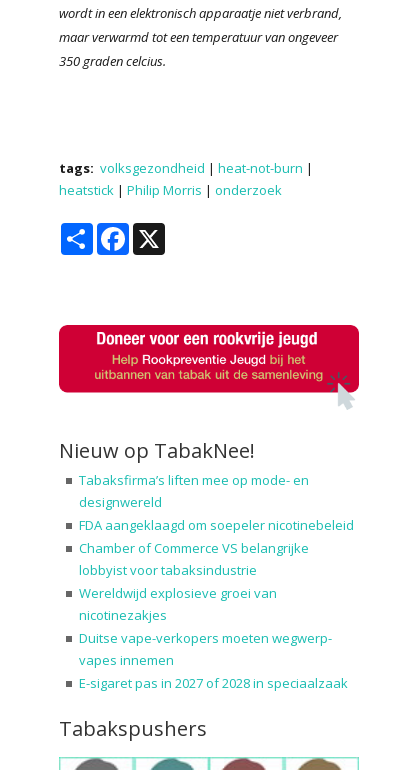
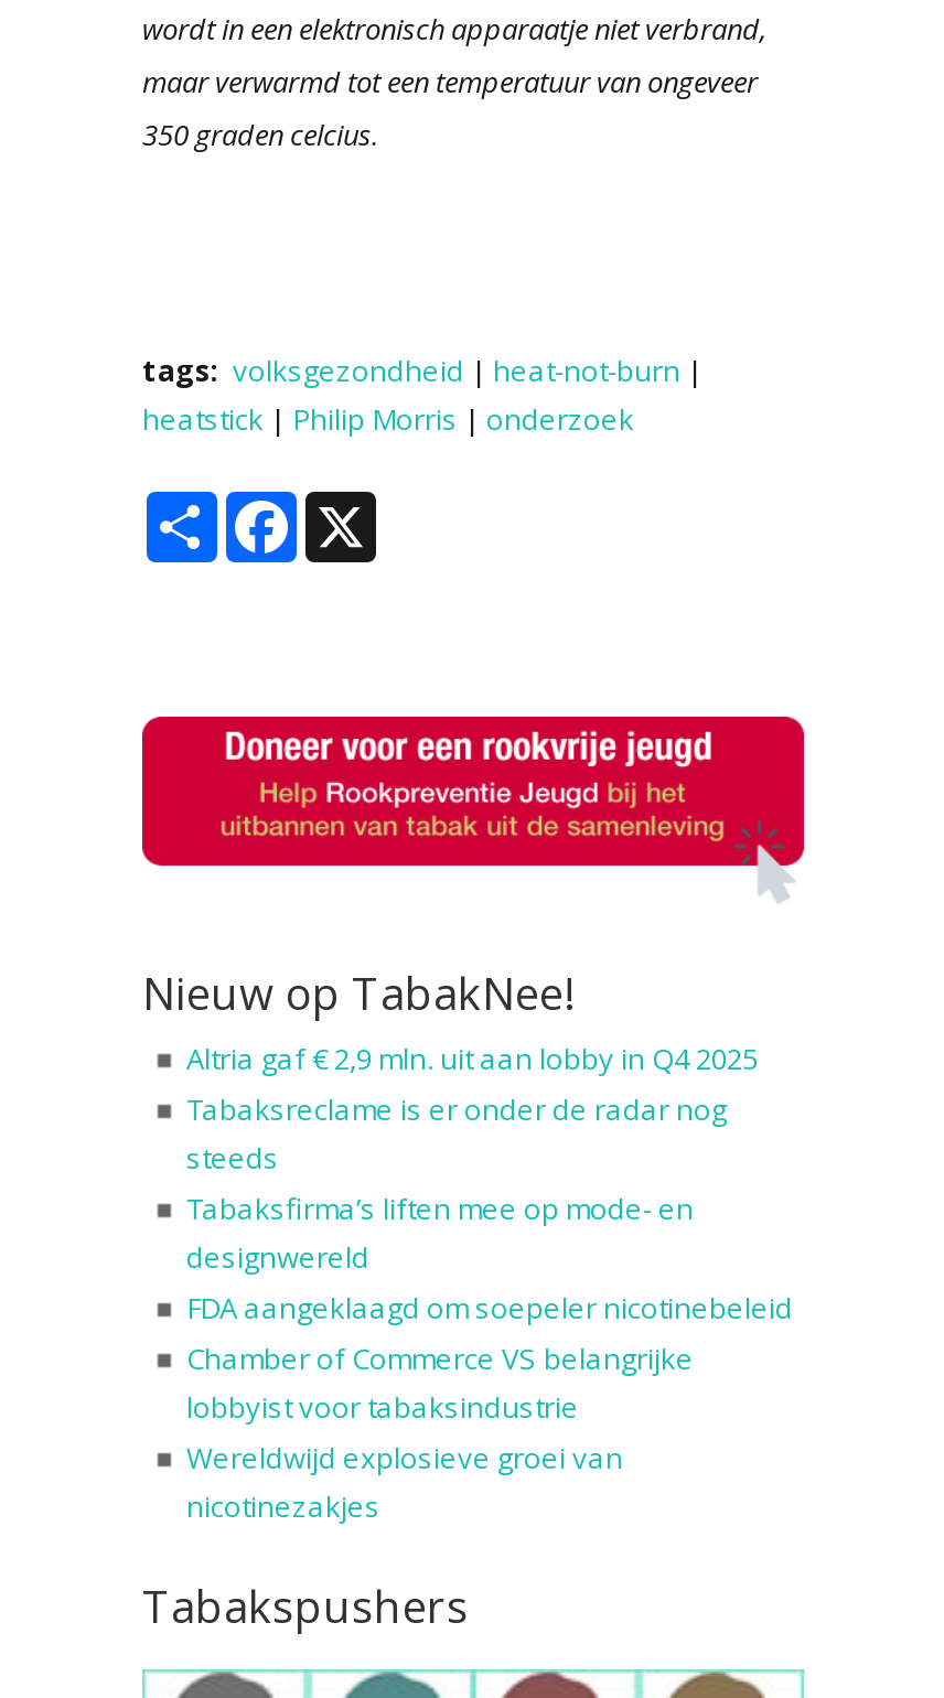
+ Altria gaf € 2,9 mln. uit aan lobby in Q4 2025
+ Tabaksreclame is er onder de radar nog
+ steeds

moved down: Tabaksfirma’s liften mee op mode- en | designwereld | FDA aangeklaagd om soepeler nicotinebeleid | Chamber of Commerce VS belangrijke | lobbyist voor tabaksindustrie | Wereldwijd explosieve groei van | nicotinezakjes

- Duitse vape-verkopers moeten wegwerp-
- vapes innemen
- E-sigaret pas in 2027 of 2028 in speciaalzaak
